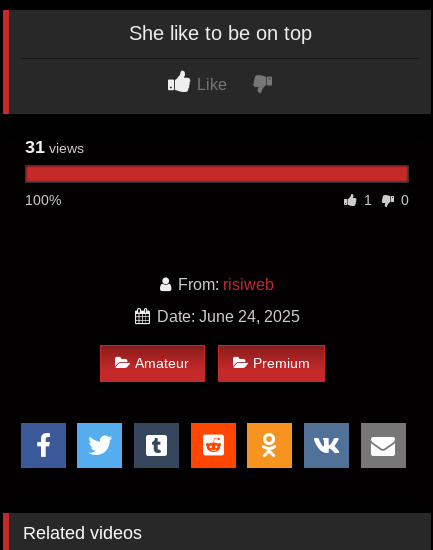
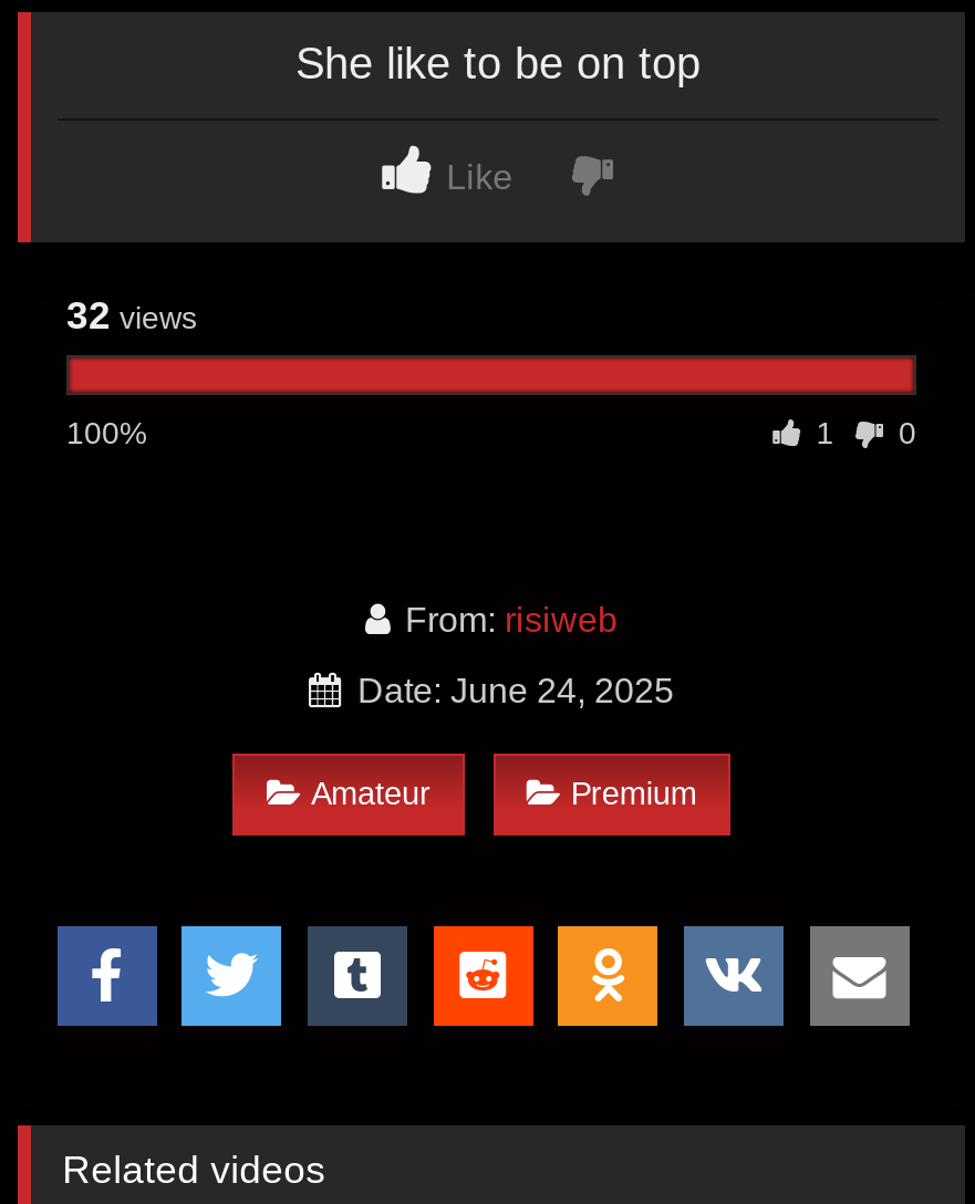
- 31 views
+ 32 views
